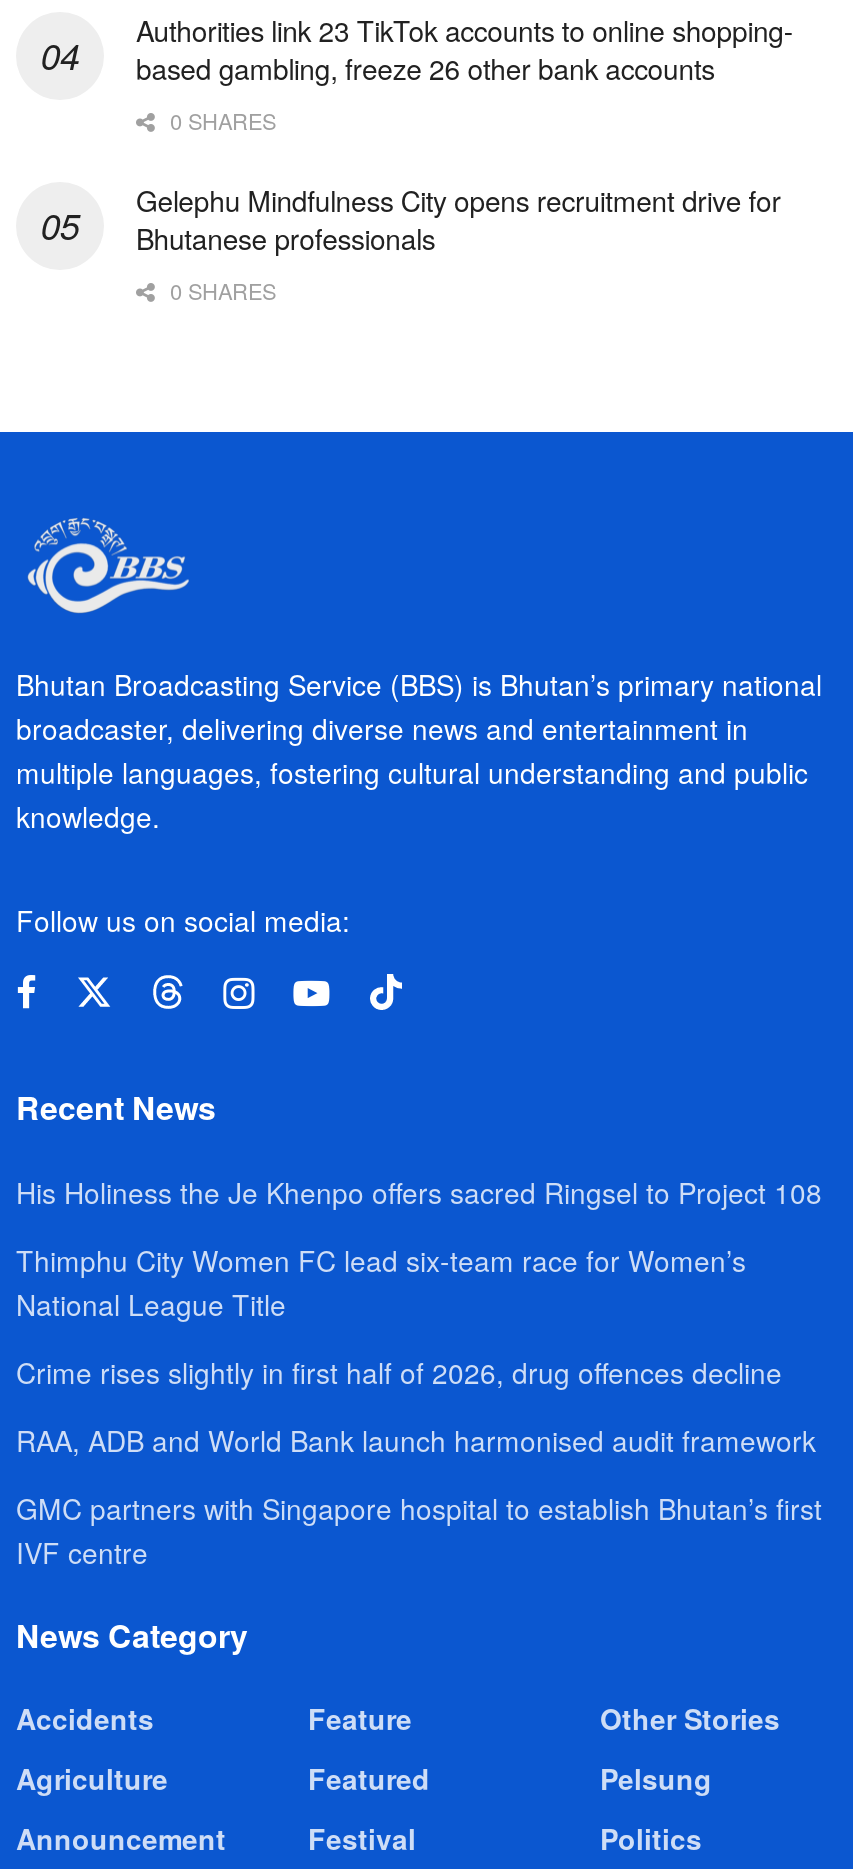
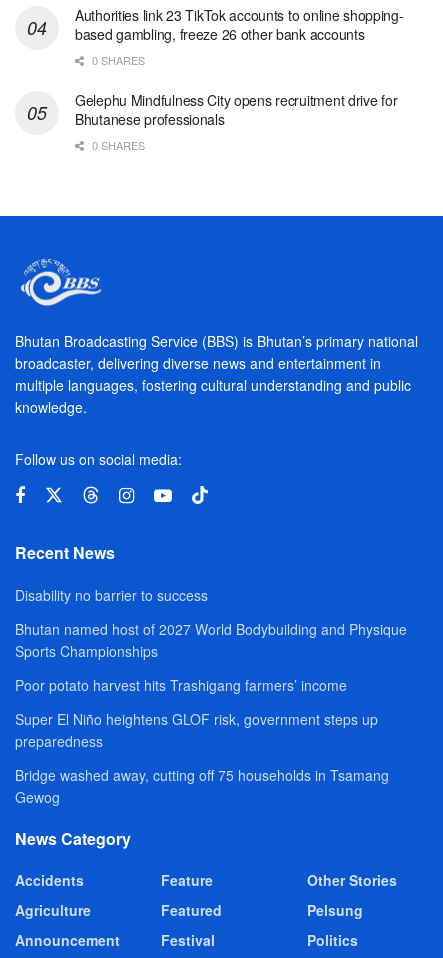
- His Holiness the Je Khenpo offers sacred Ringsel to Project 108
+ Disability no barrier to success

- Thimphu City Women FC lead six-team race for Women’s
- National League Title
+ Bhutan named host of 2027 World Bodybuilding and Physique
+ Sports Championships

- Crime rises slightly in first half of 2026, drug offences decline
+ Poor potato harvest hits Trashigang farmers’ income

- RAA, ADB and World Bank launch harmonised audit framework
+ Super El Niño heightens GLOF risk, government steps up
+ preparedness

- GMC partners with Singapore hospital to establish Bhutan’s first
- IVF centre
+ Bridge washed away, cutting off 75 households in Tsamang
+ Gewog
